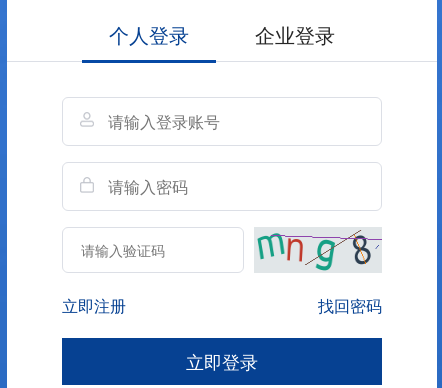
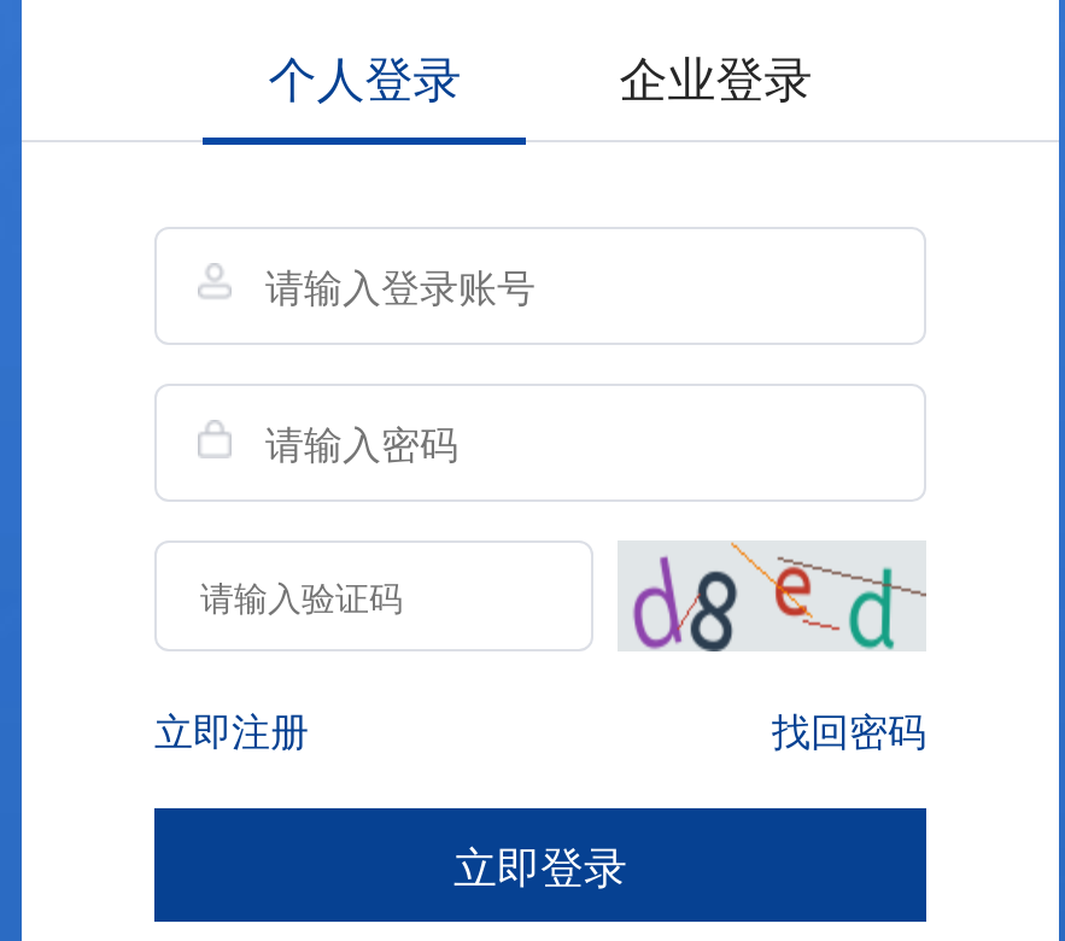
- [image]
+ [image]
